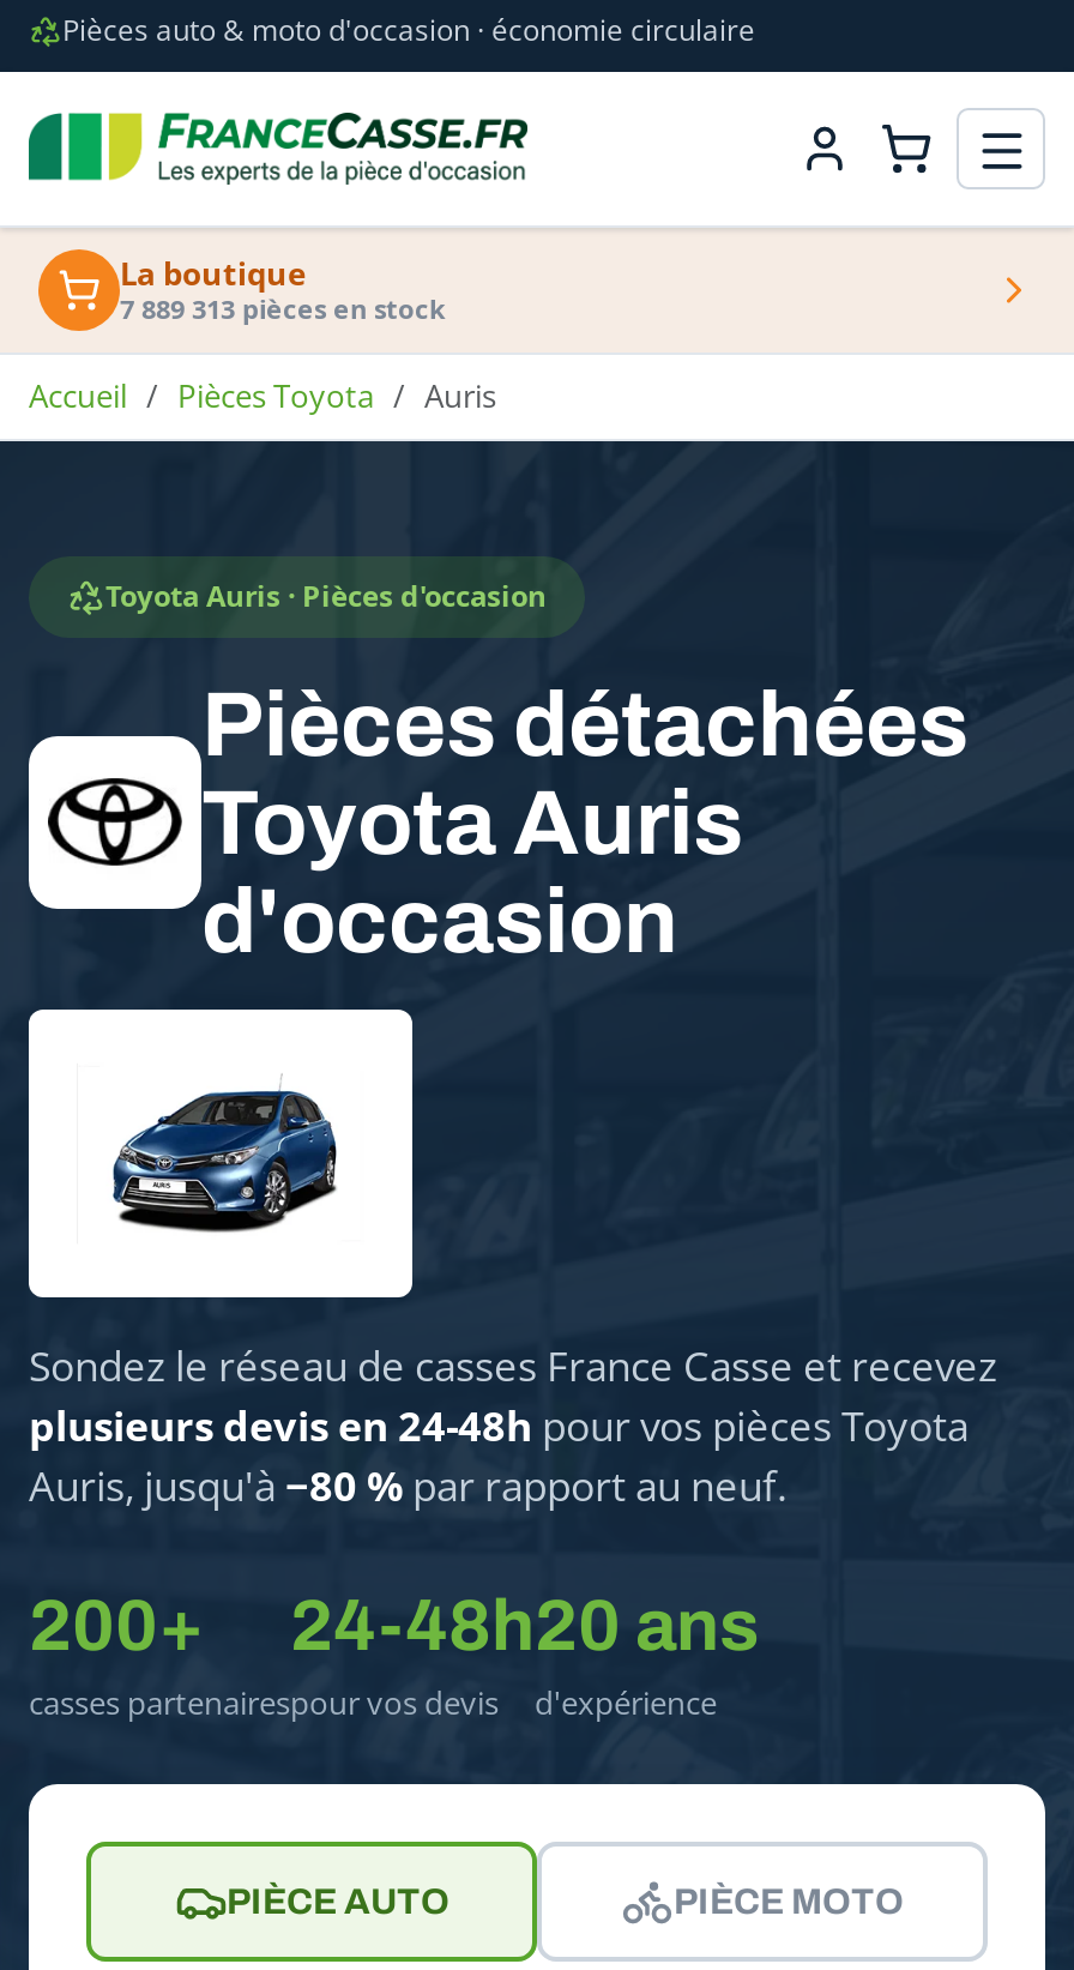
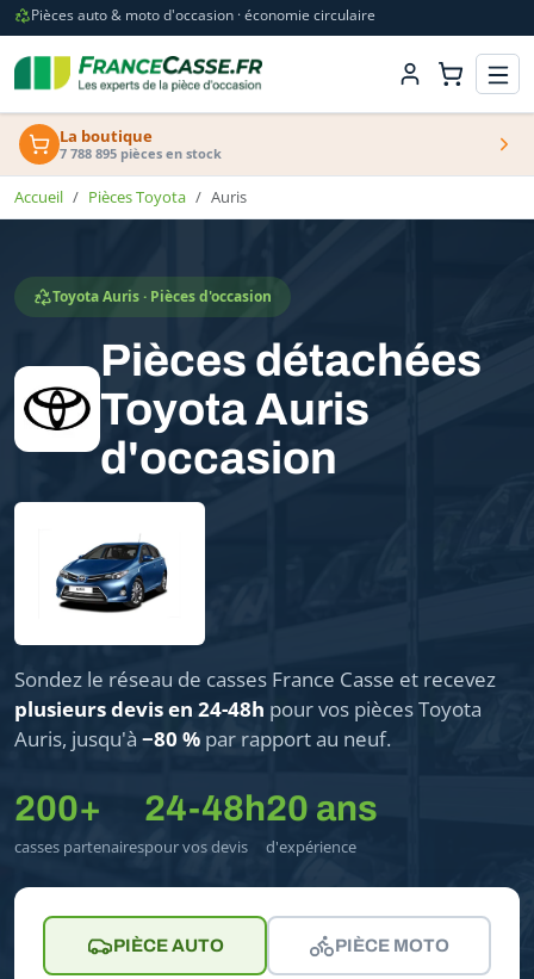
- 7 889 313 pièces en stock
+ 7 788 895 pièces en stock
